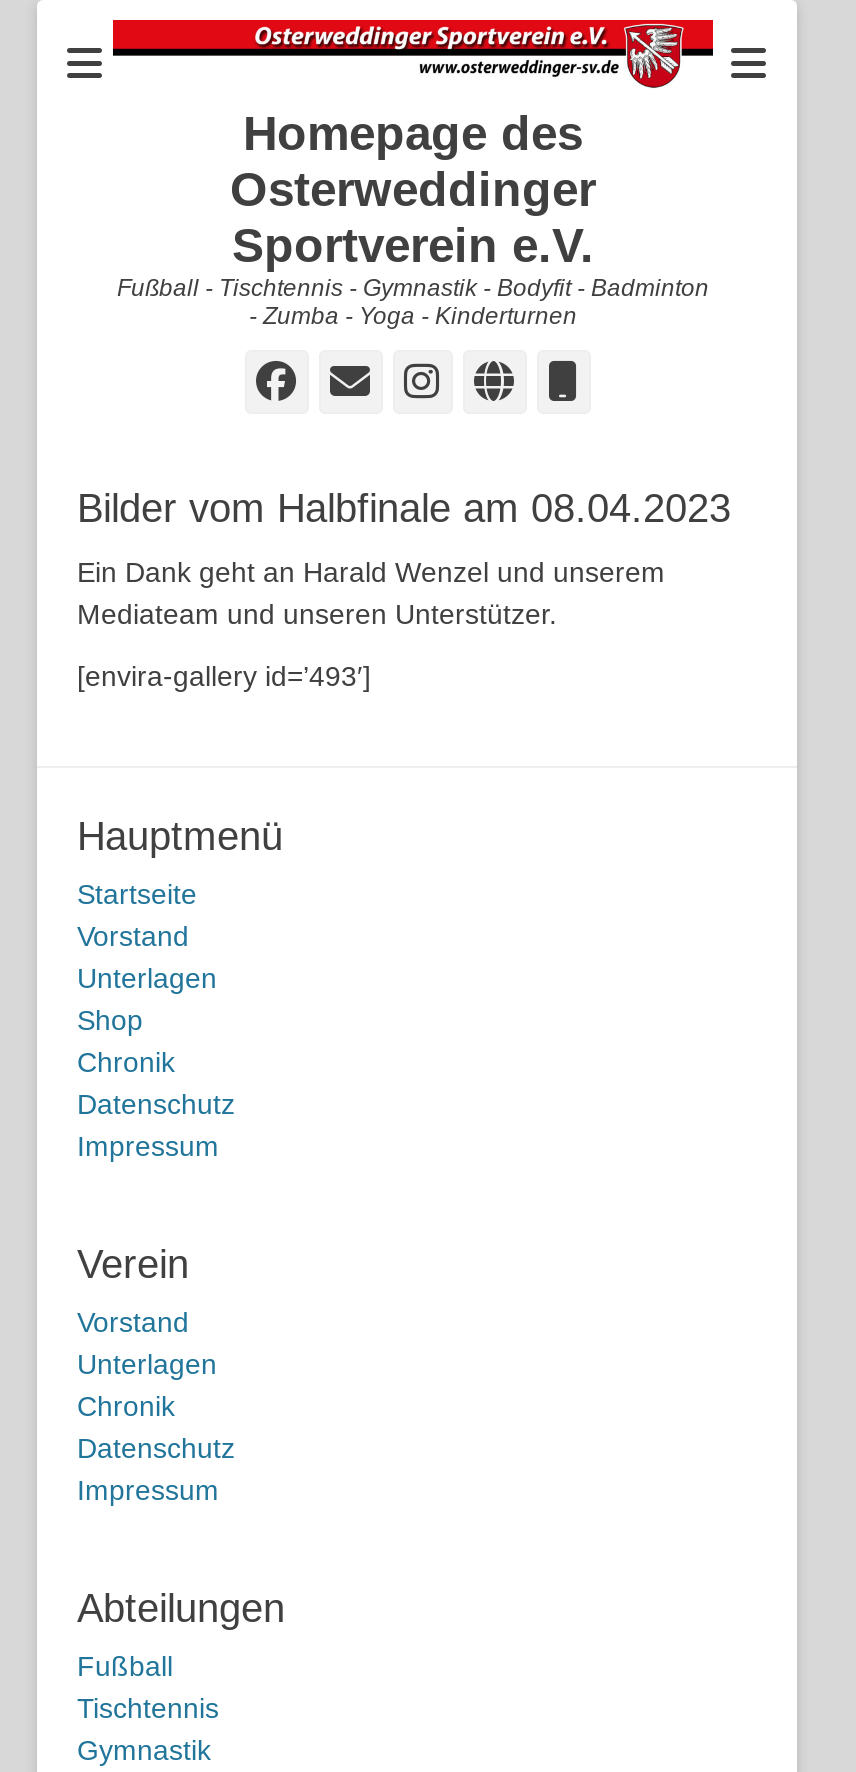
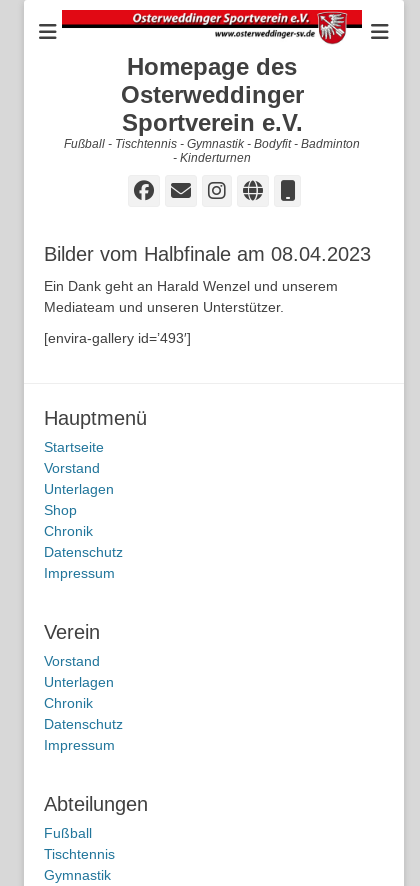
- - Zumba - Yoga - Kinderturnen
+ - Kinderturnen
